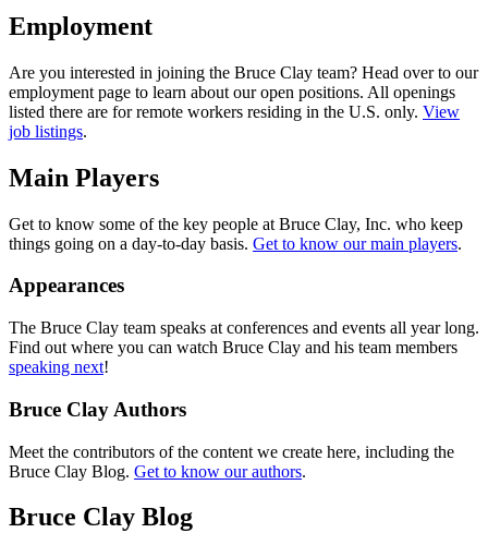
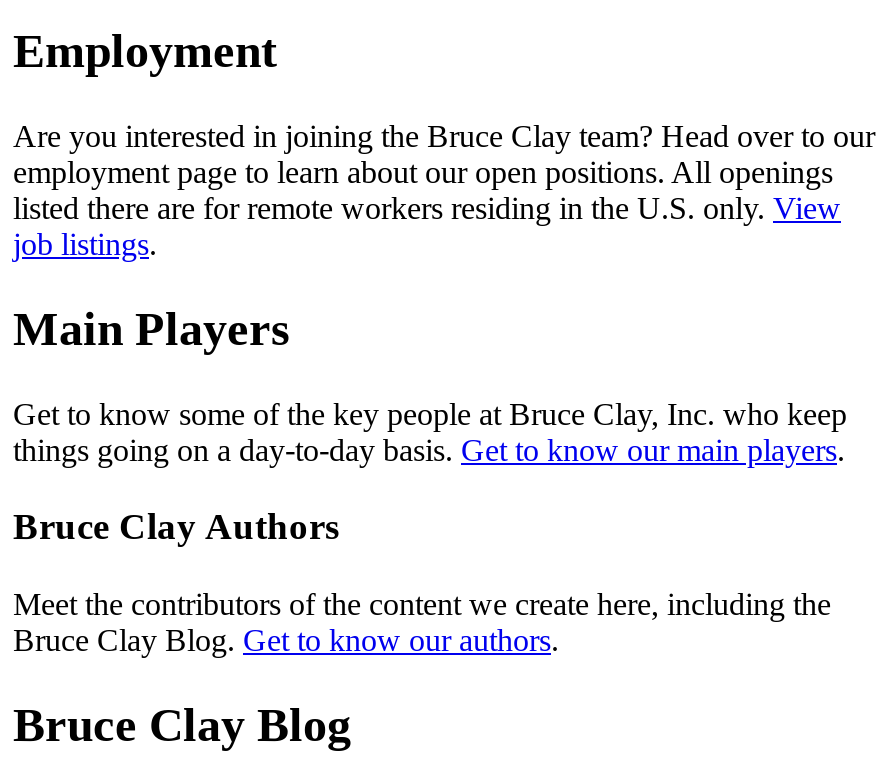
- Appearances
- The Bruce Clay team speaks at conferences and events all year long.
- Find out where you can watch Bruce Clay and his team members
- speaking next!
